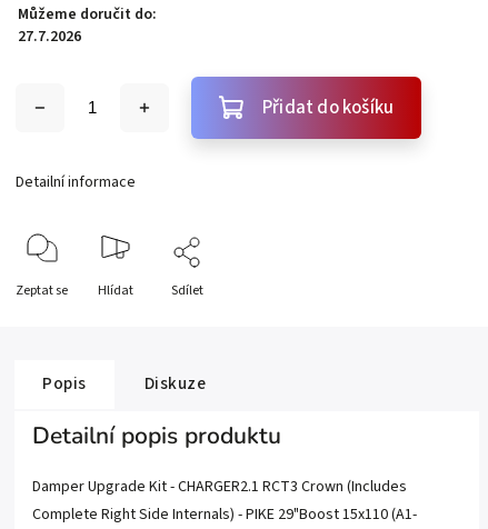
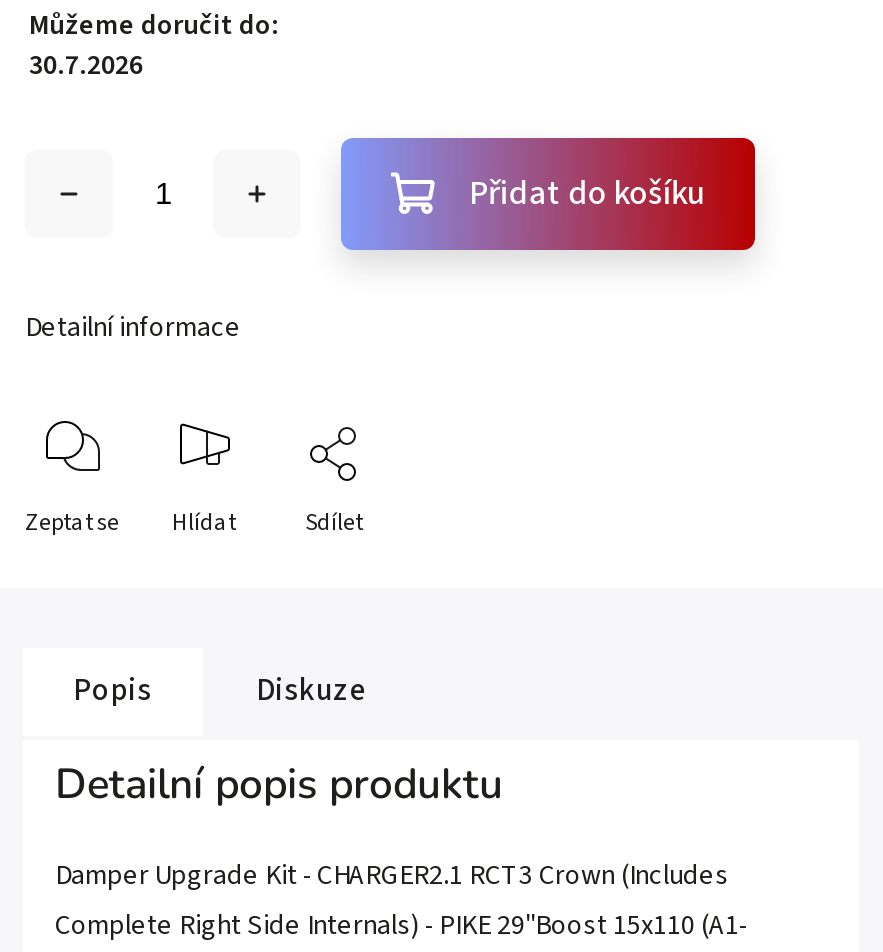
- 27.7.2026
+ 30.7.2026
